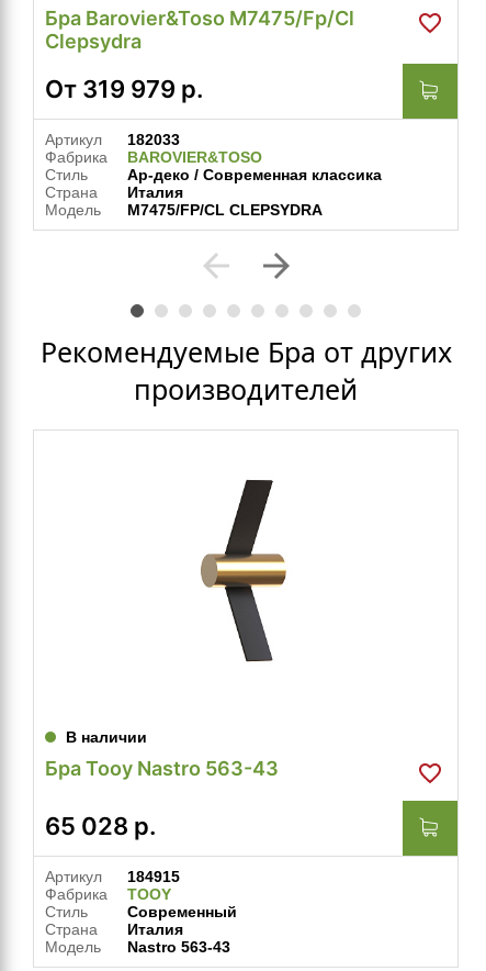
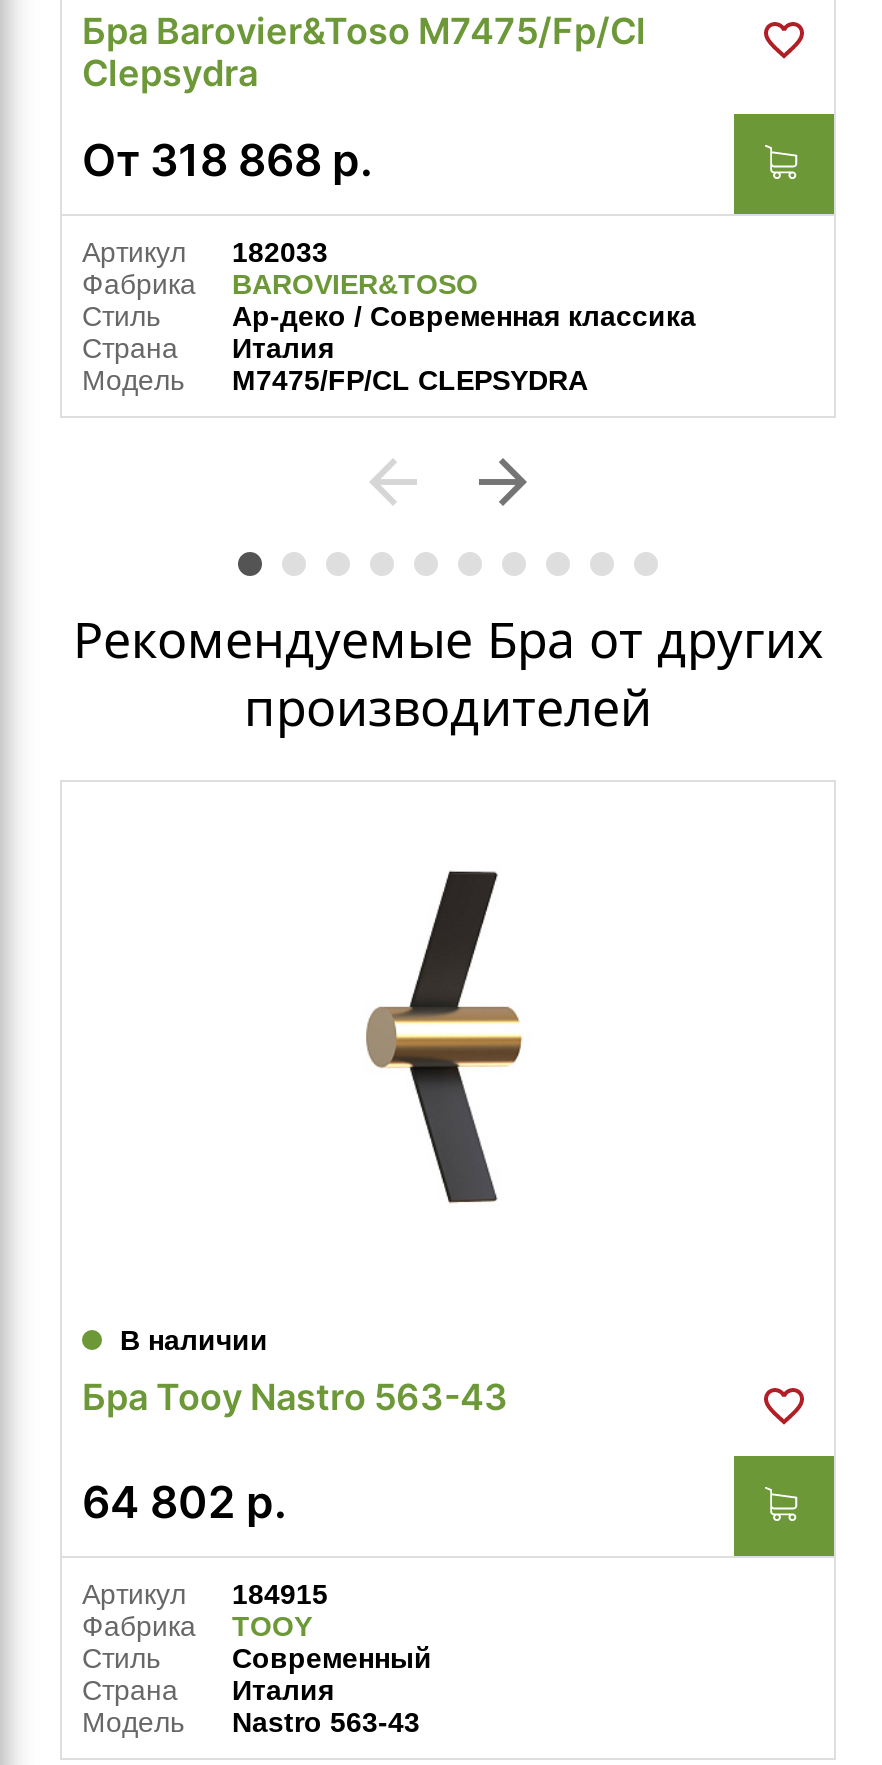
- От 319 979 р.
+ От 318 868 р.

- 65 028 р.
+ 64 802 р.
